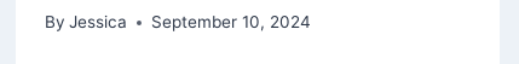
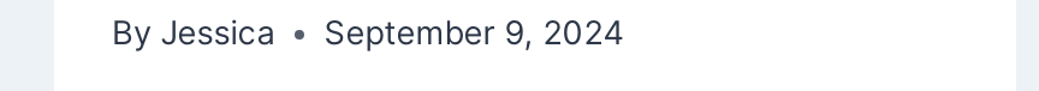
- By Jessica September 10, 2024
+ By Jessica September 9, 2024
